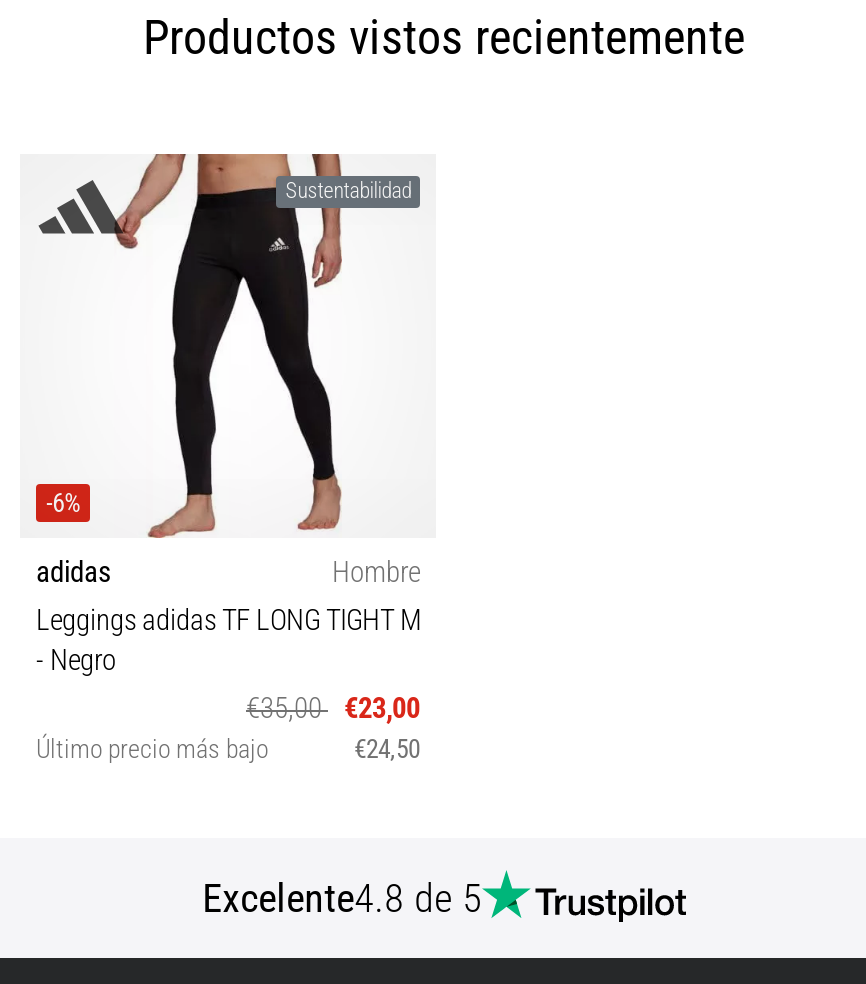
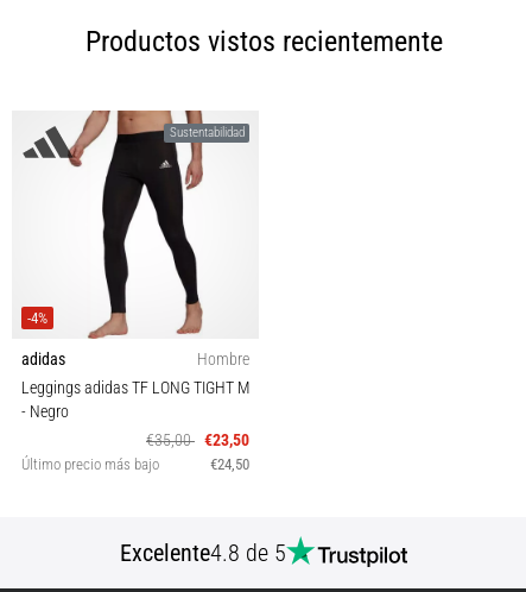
- -6%
+ -4%

- €35,00 €23,00
+ €35,00 €23,50
